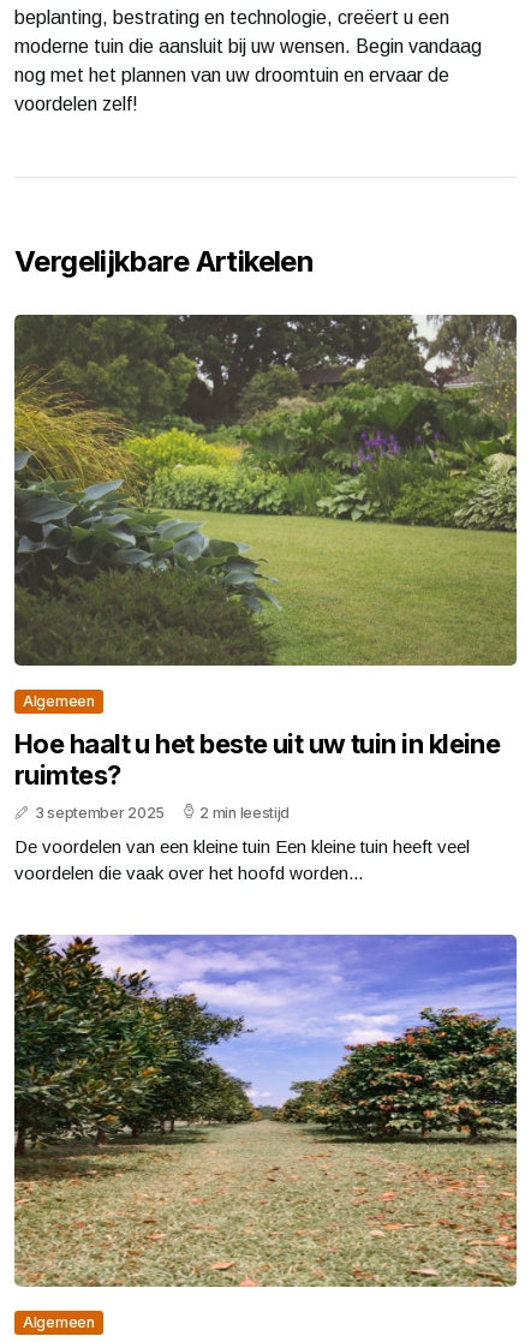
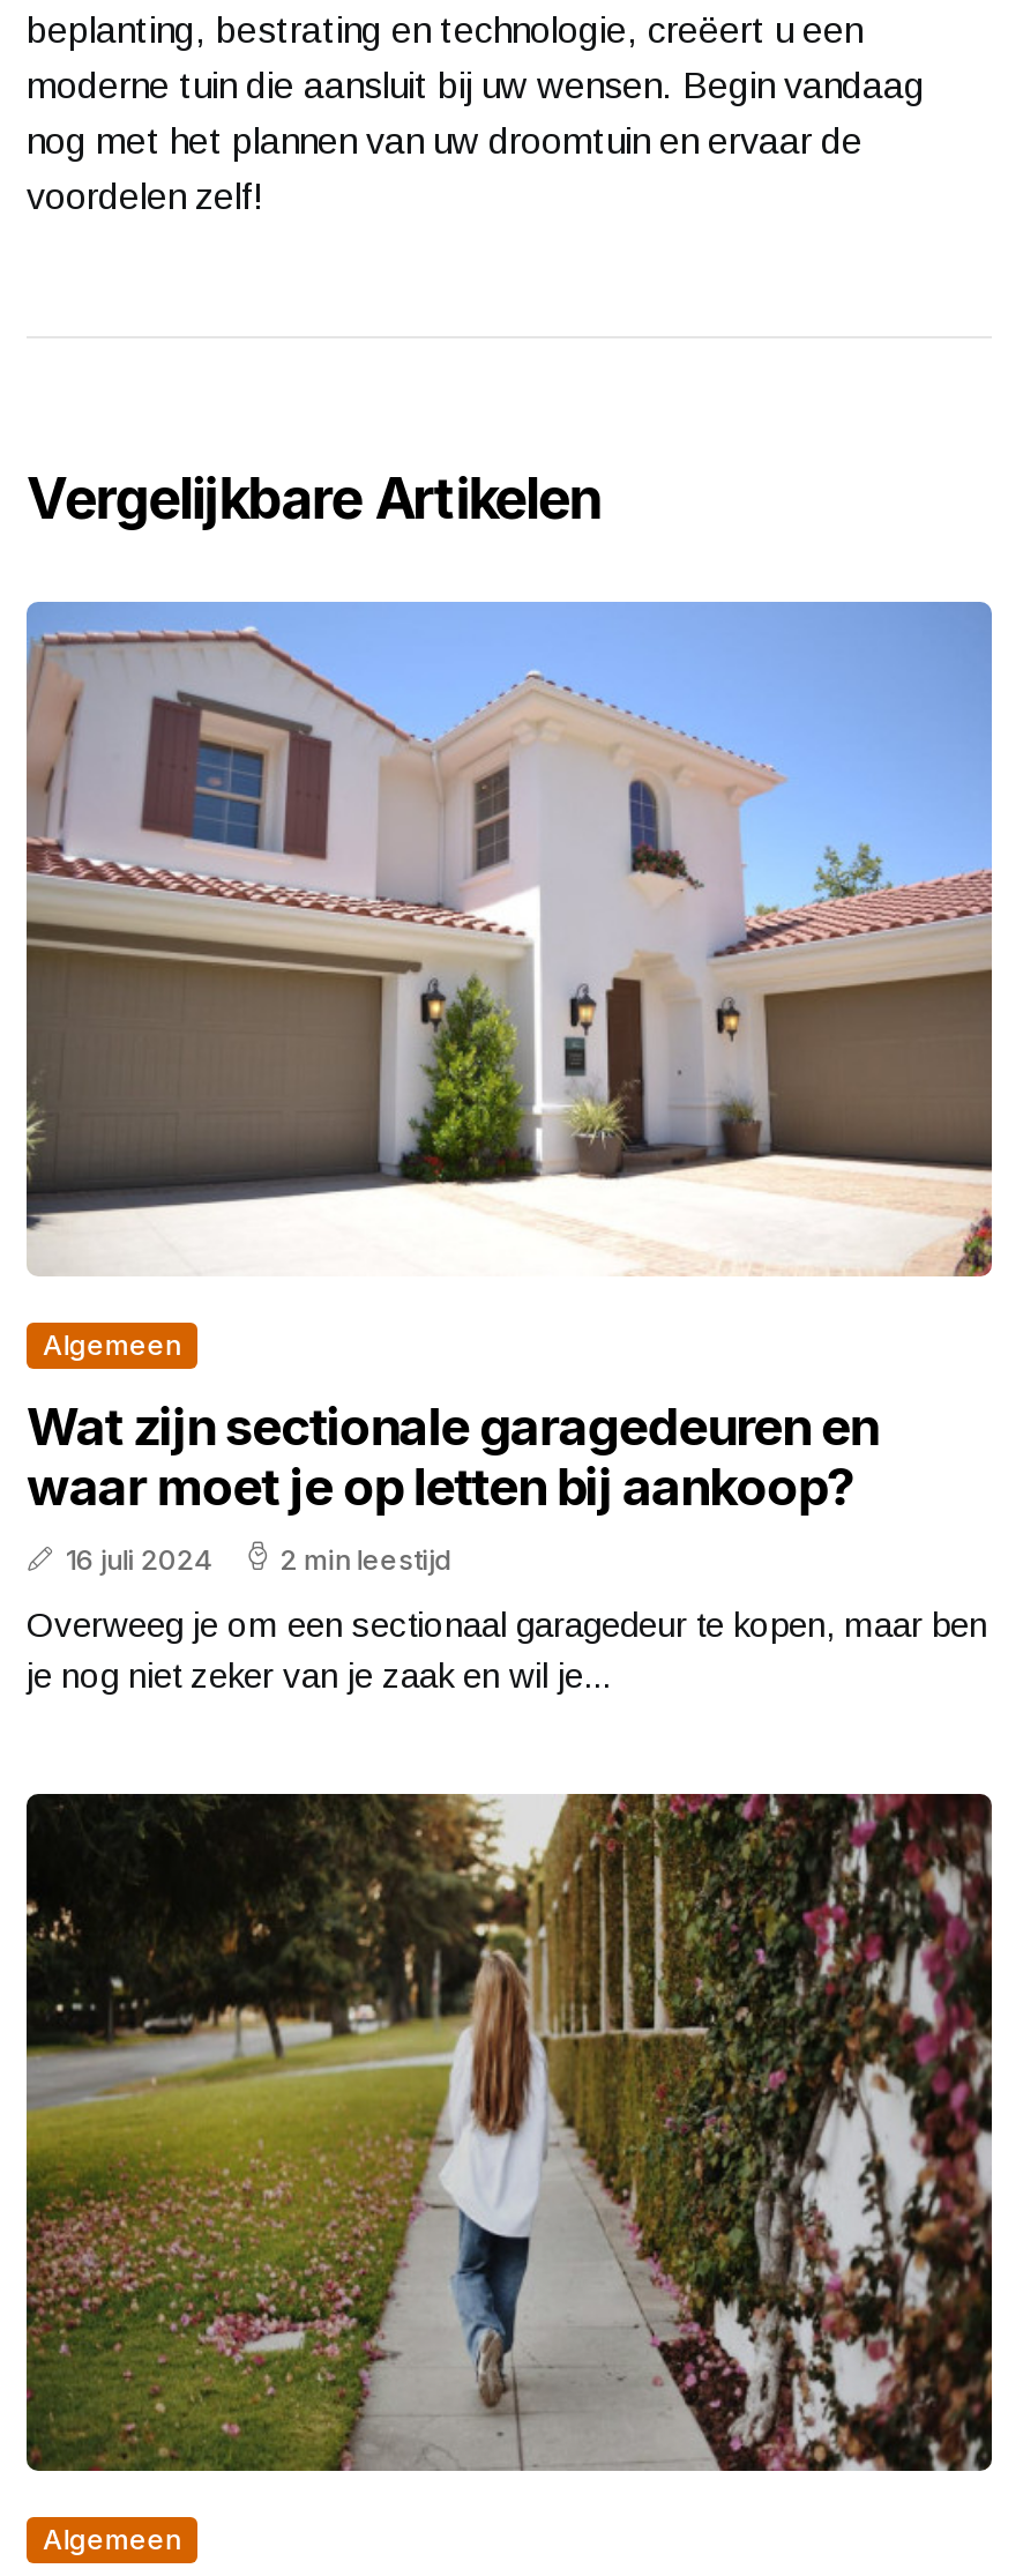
- [image]
+ [image]

- Hoe haalt u het beste uit uw tuin in kleine
- ruimtes?
- 3 september 2025
+ Wat zijn sectionale garagedeuren en
+ waar moet je op letten bij aankoop?
+ 16 juli 2024

- De voordelen van een kleine tuin Een kleine tuin heeft veel
- voordelen die vaak over het hoofd worden...
+ Overweeg je om een sectionaal garagedeur te kopen, maar ben
+ je nog niet zeker van je zaak en wil je...

- [image]
+ [image]
